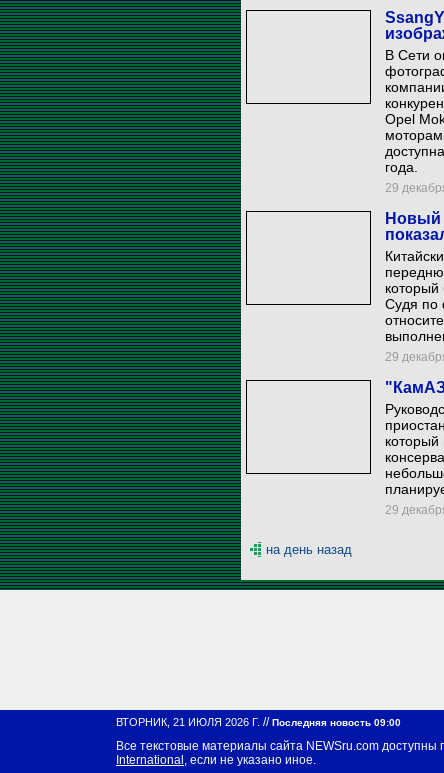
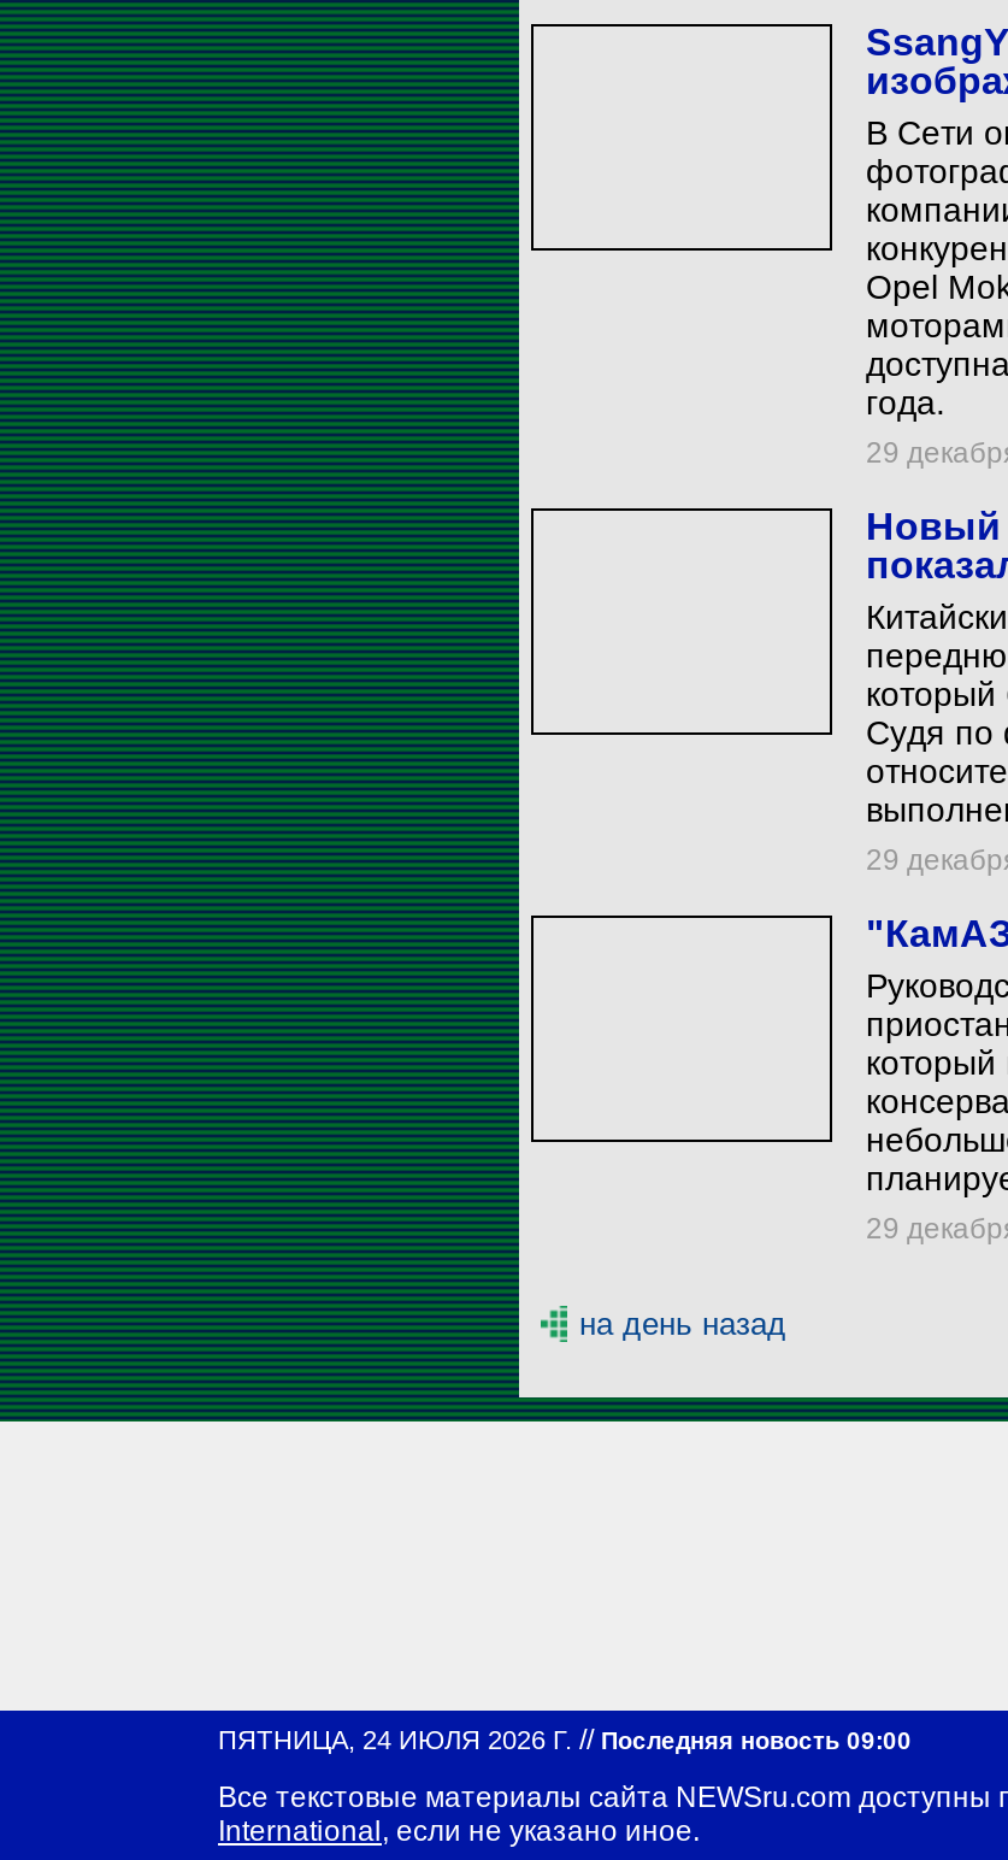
- ВТОРНИК, 21 ИЮЛЯ 2026 Г. // Последняя новость 09:00
+ ПЯТНИЦА, 24 ИЮЛЯ 2026 Г. // Последняя новость 09:00
